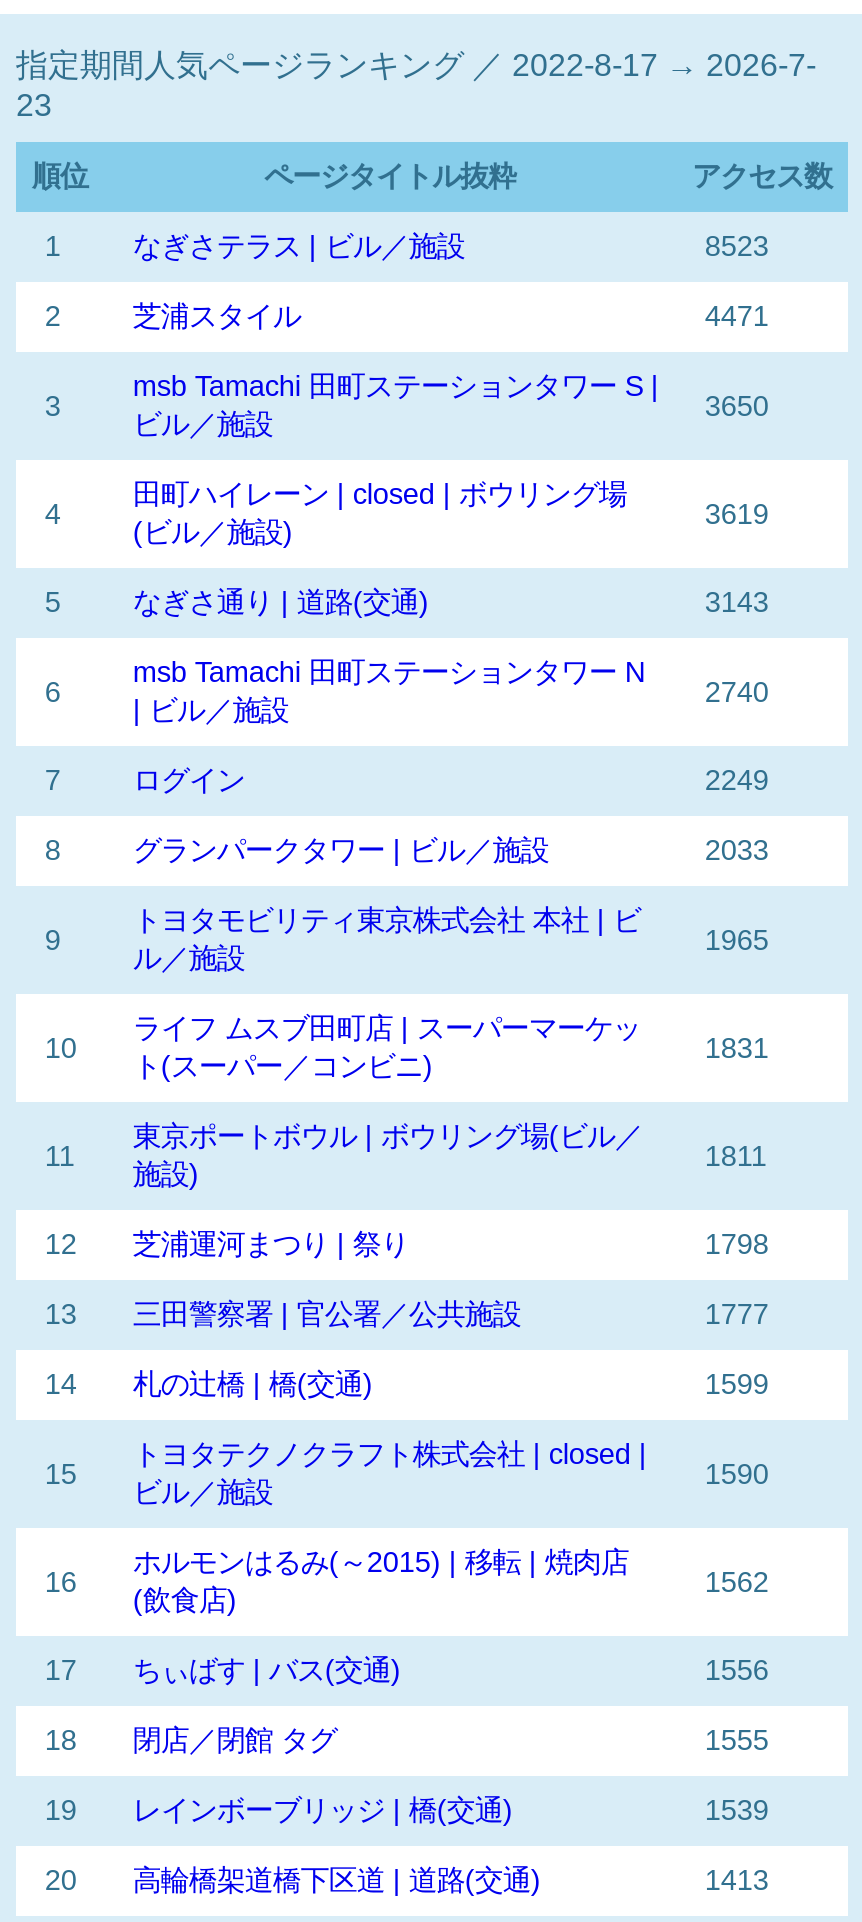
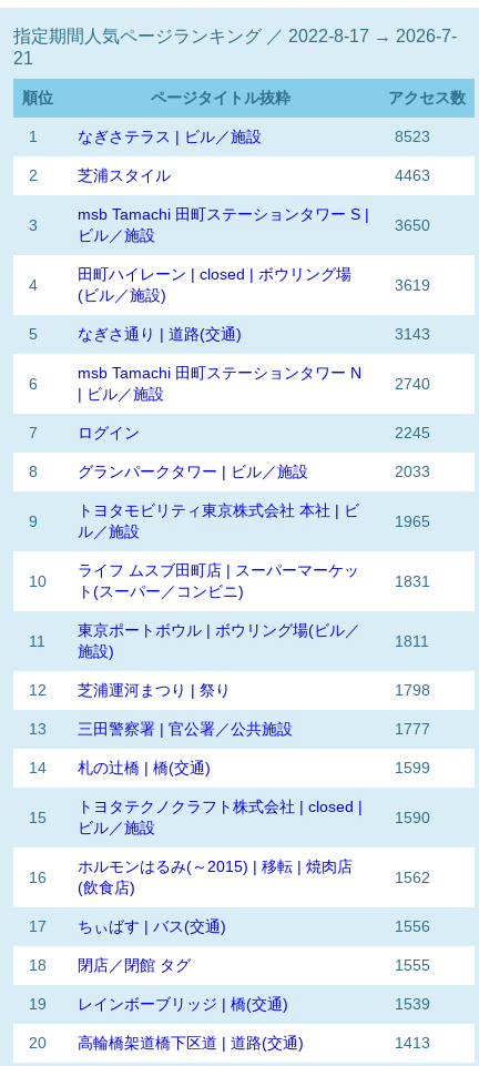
- 23
+ 21

- 4471
+ 4463

- 2249
+ 2245
